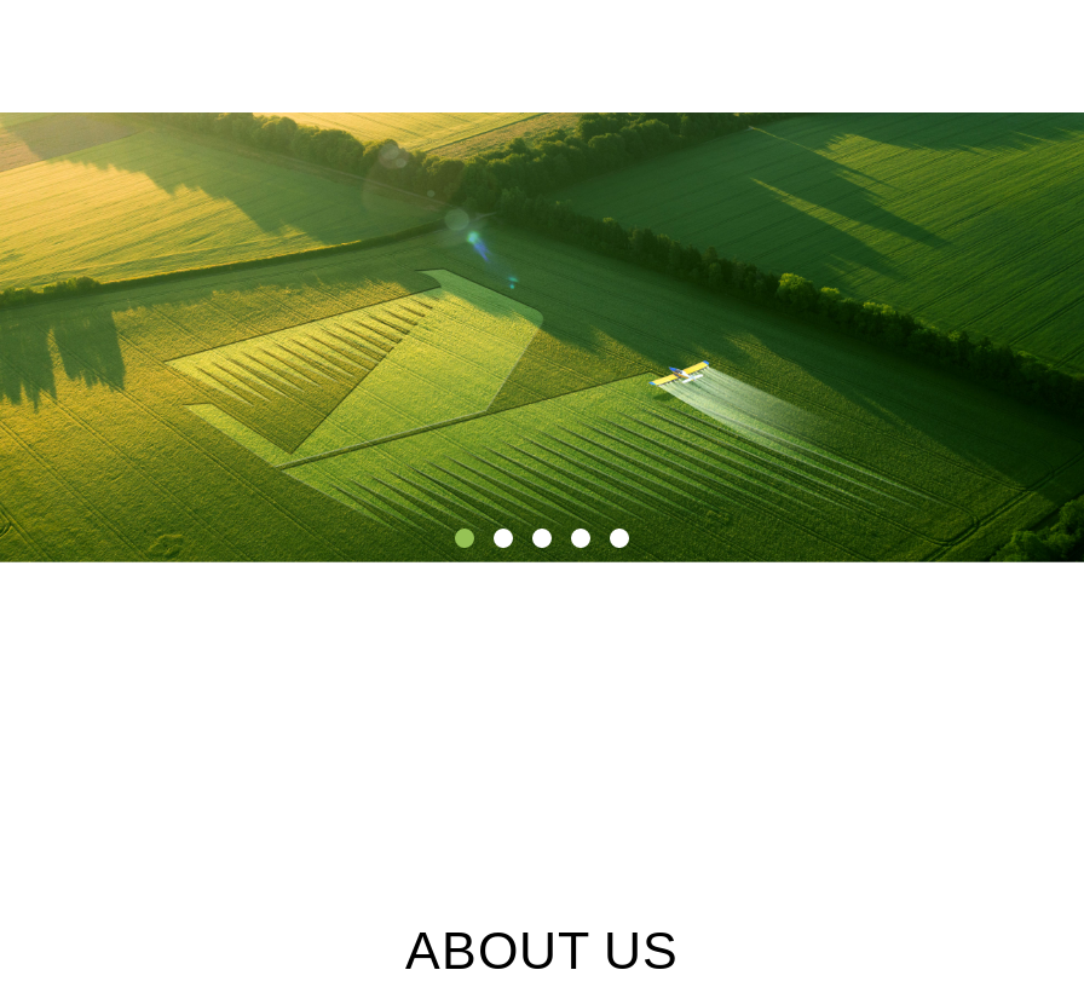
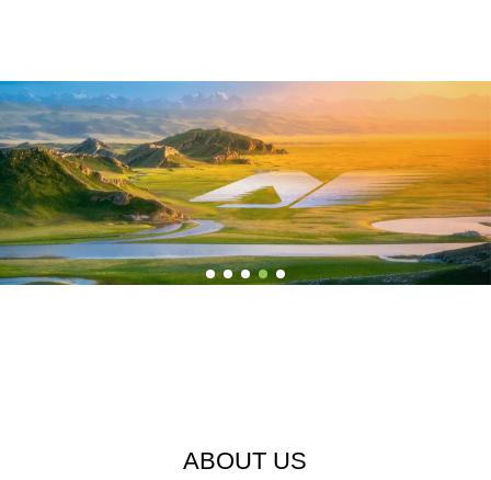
- [image]
+ [image]
